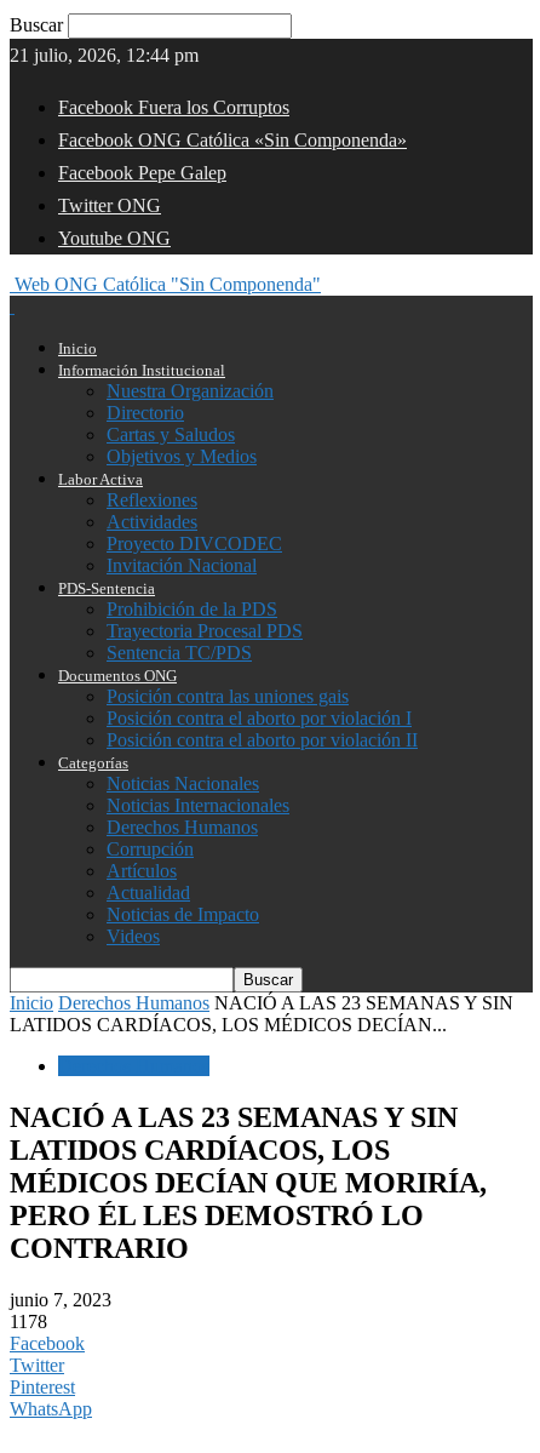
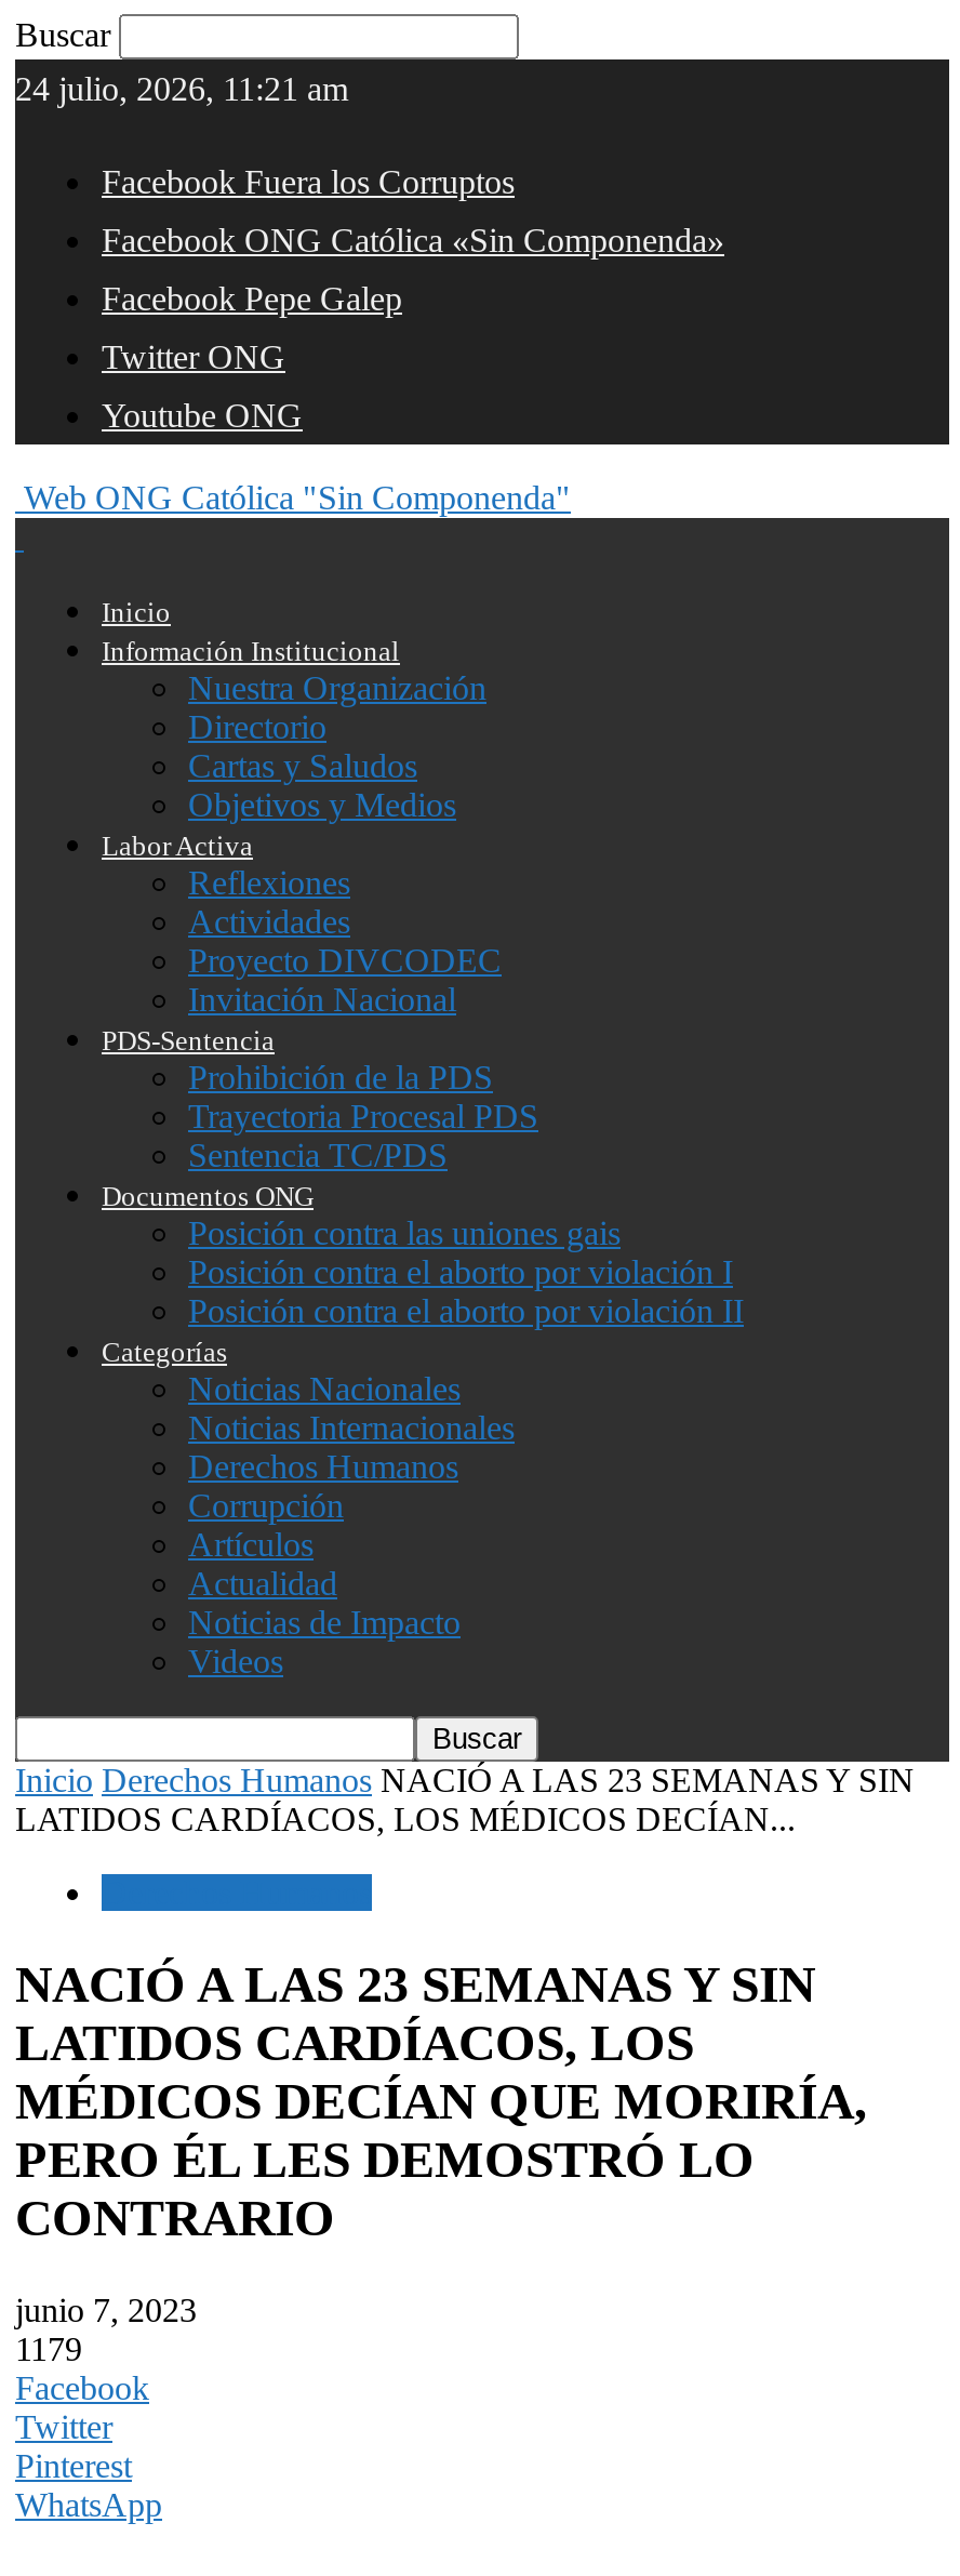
- 21 julio, 2026, 12:44 pm
+ 24 julio, 2026, 11:21 am

- 1178
+ 1179
